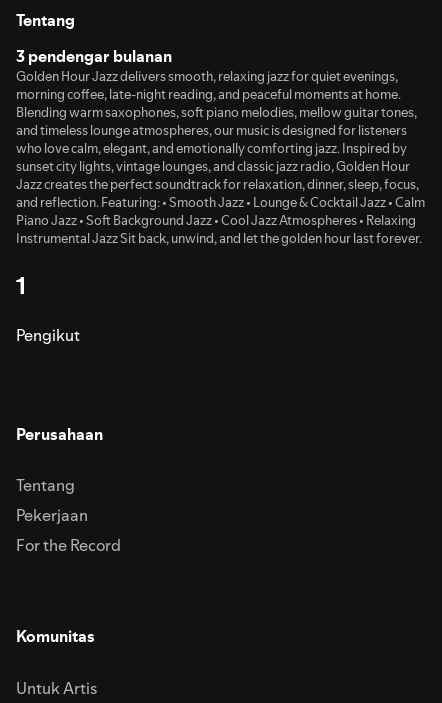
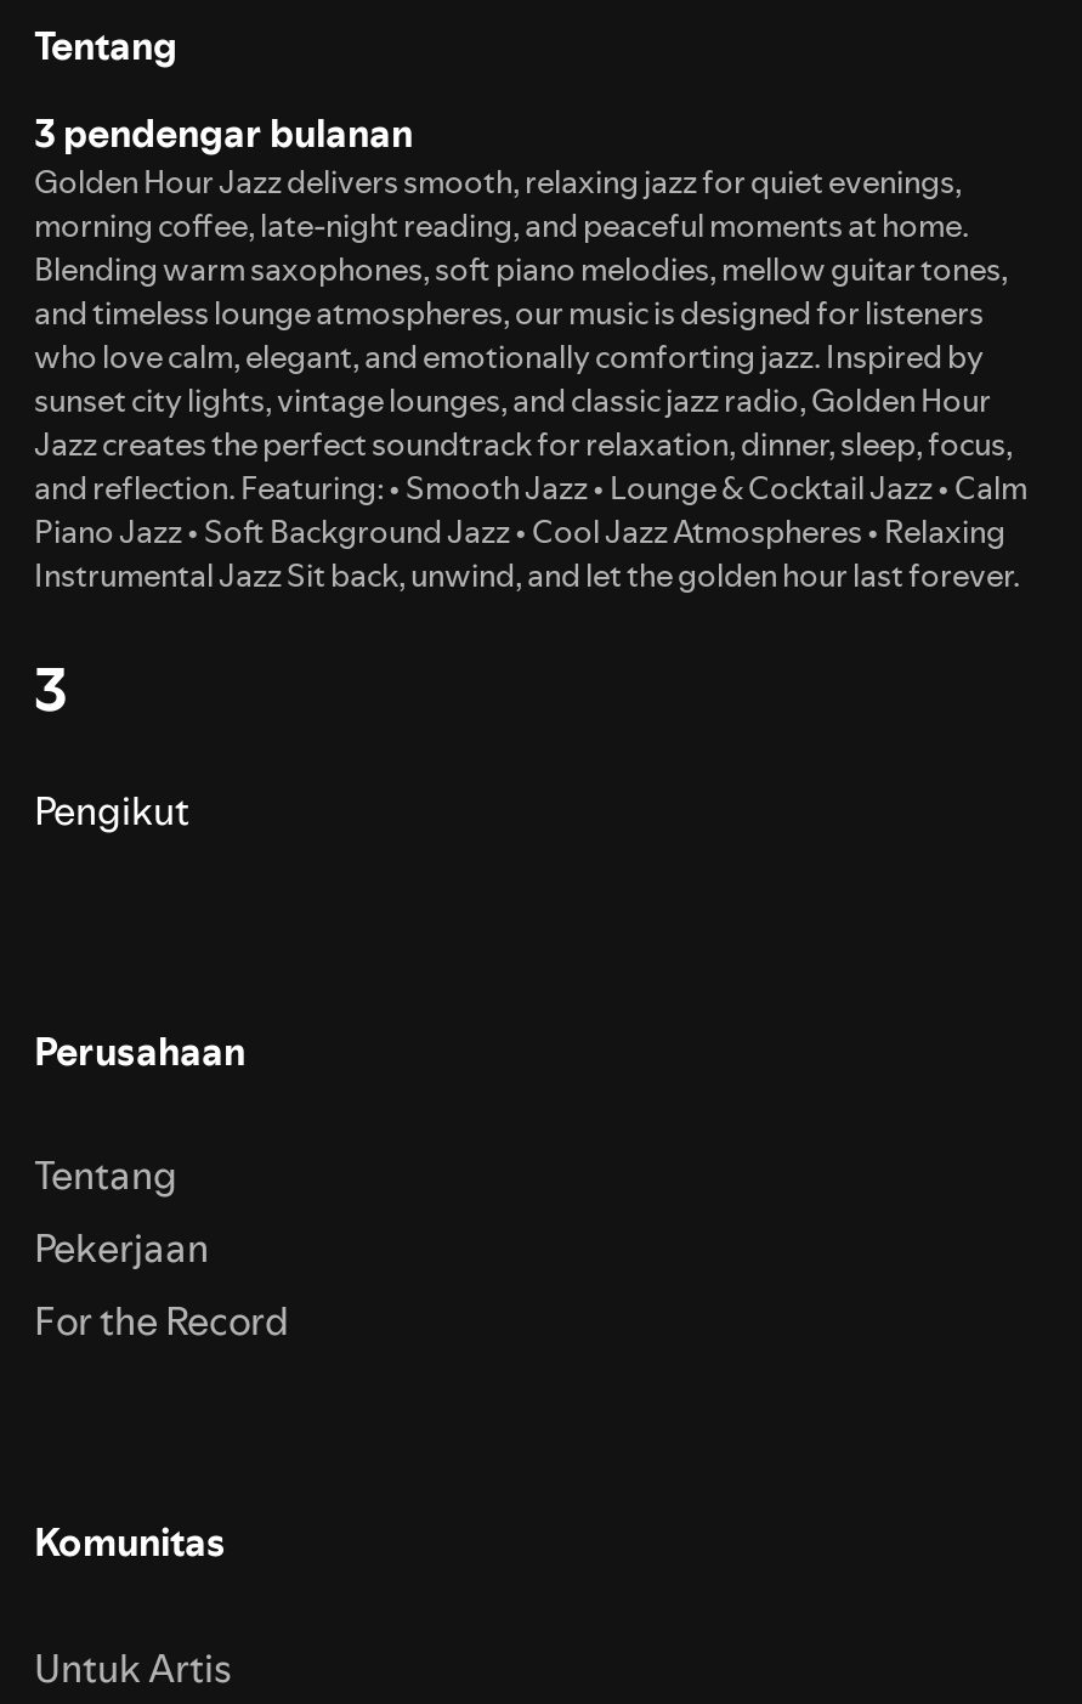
- 1
+ 3
